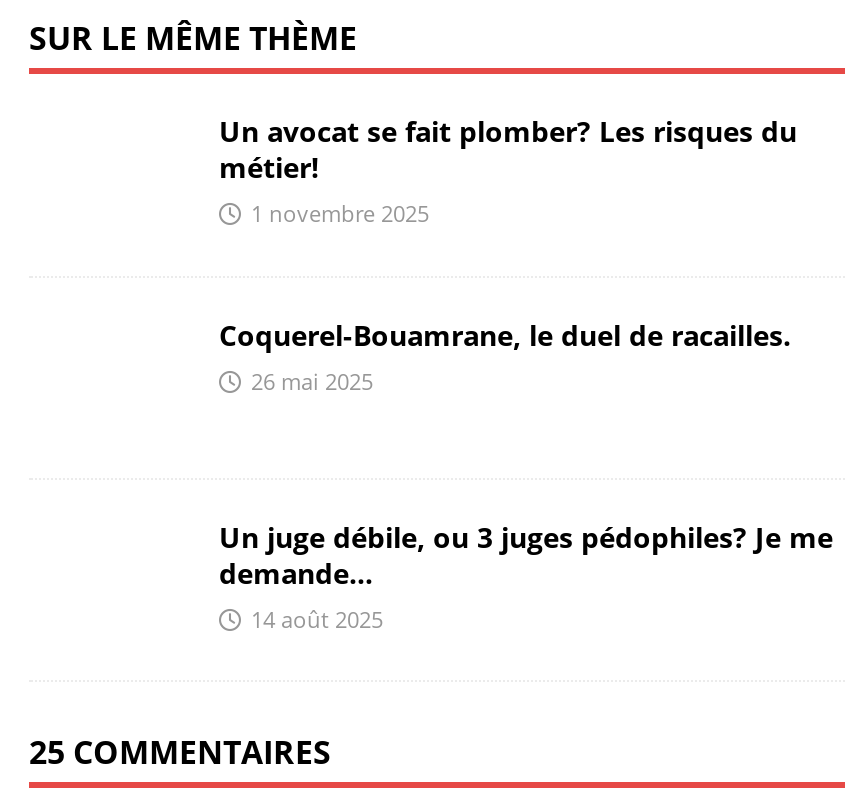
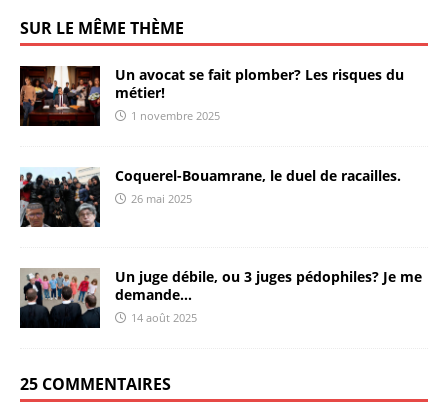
+ [image]

+ [image]

+ [image]
